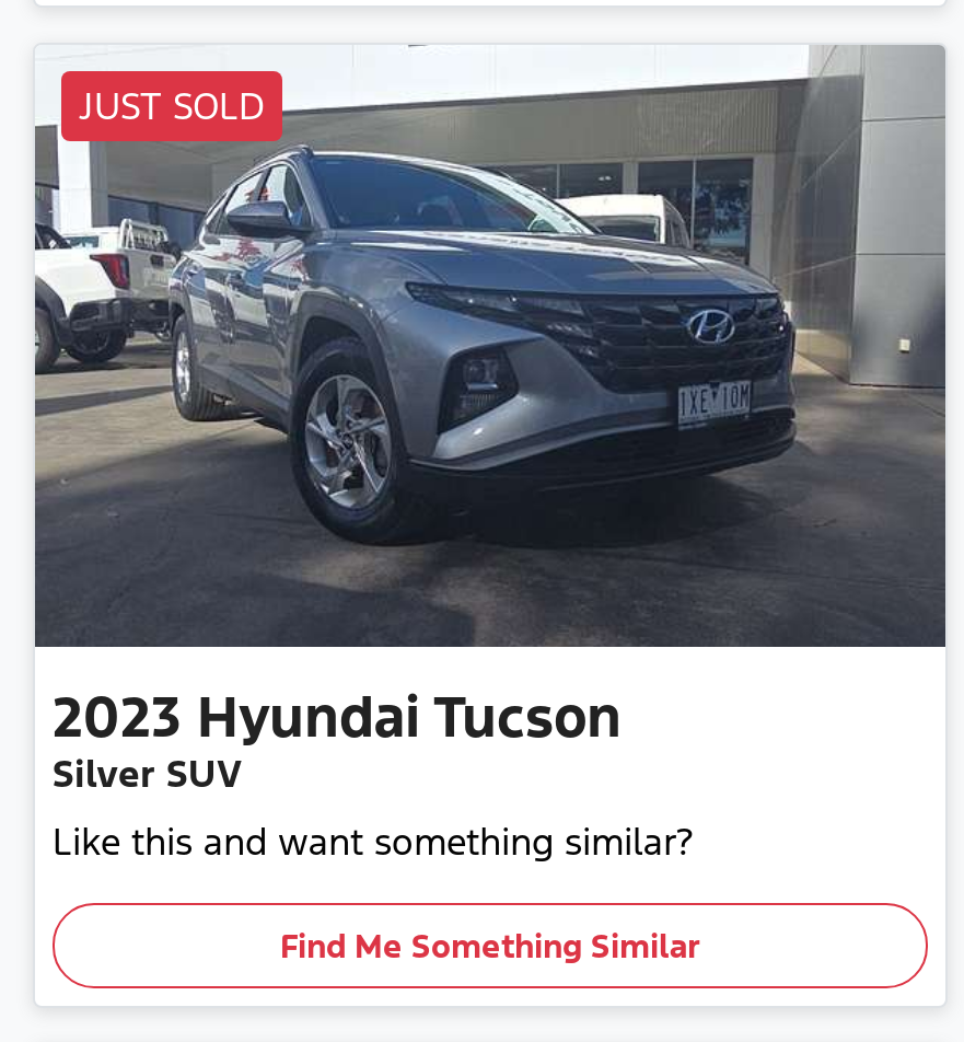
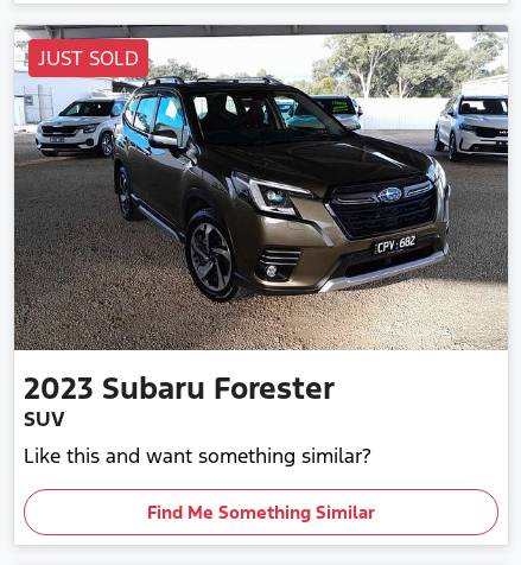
- [image]
- 2023 Hyundai Tucson
- Silver SUV
+ [image]
+ 2023 Subaru Forester
+ SUV
